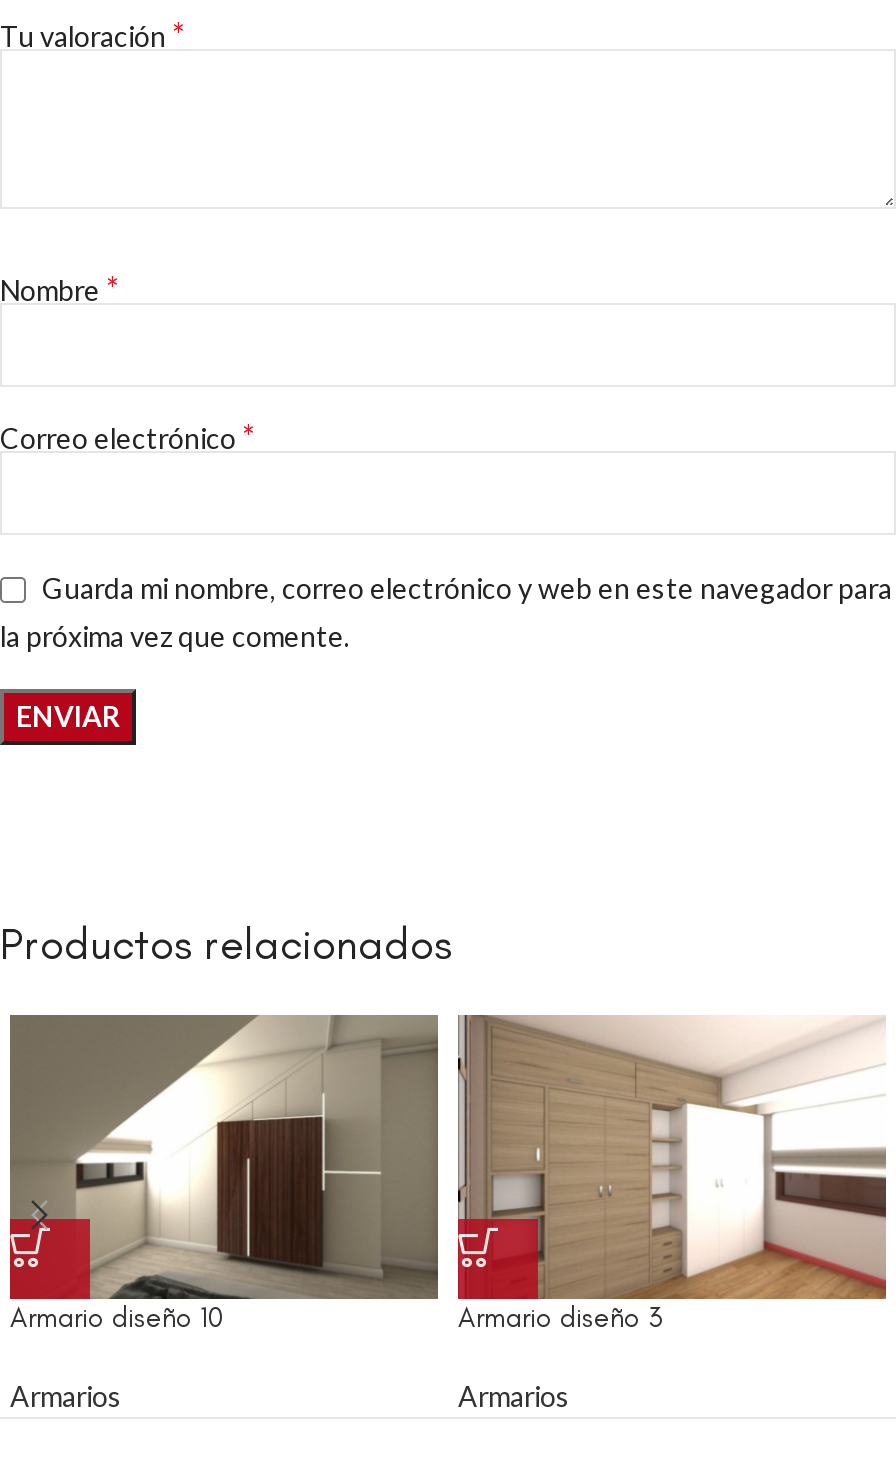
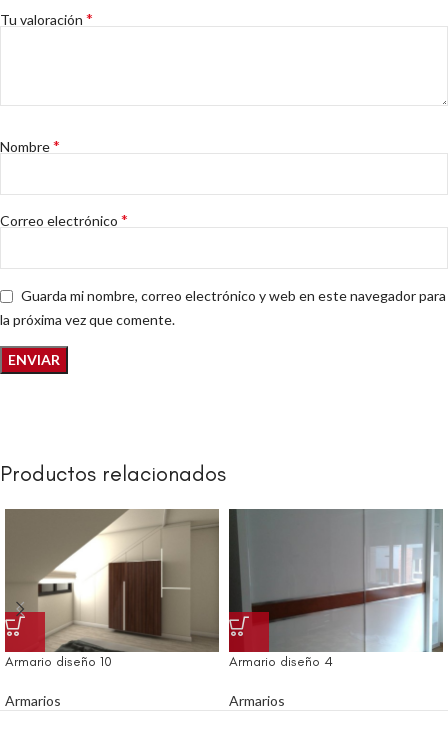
- [image]
- Armario diseño 3
+ [image]
+ Armario diseño 4
